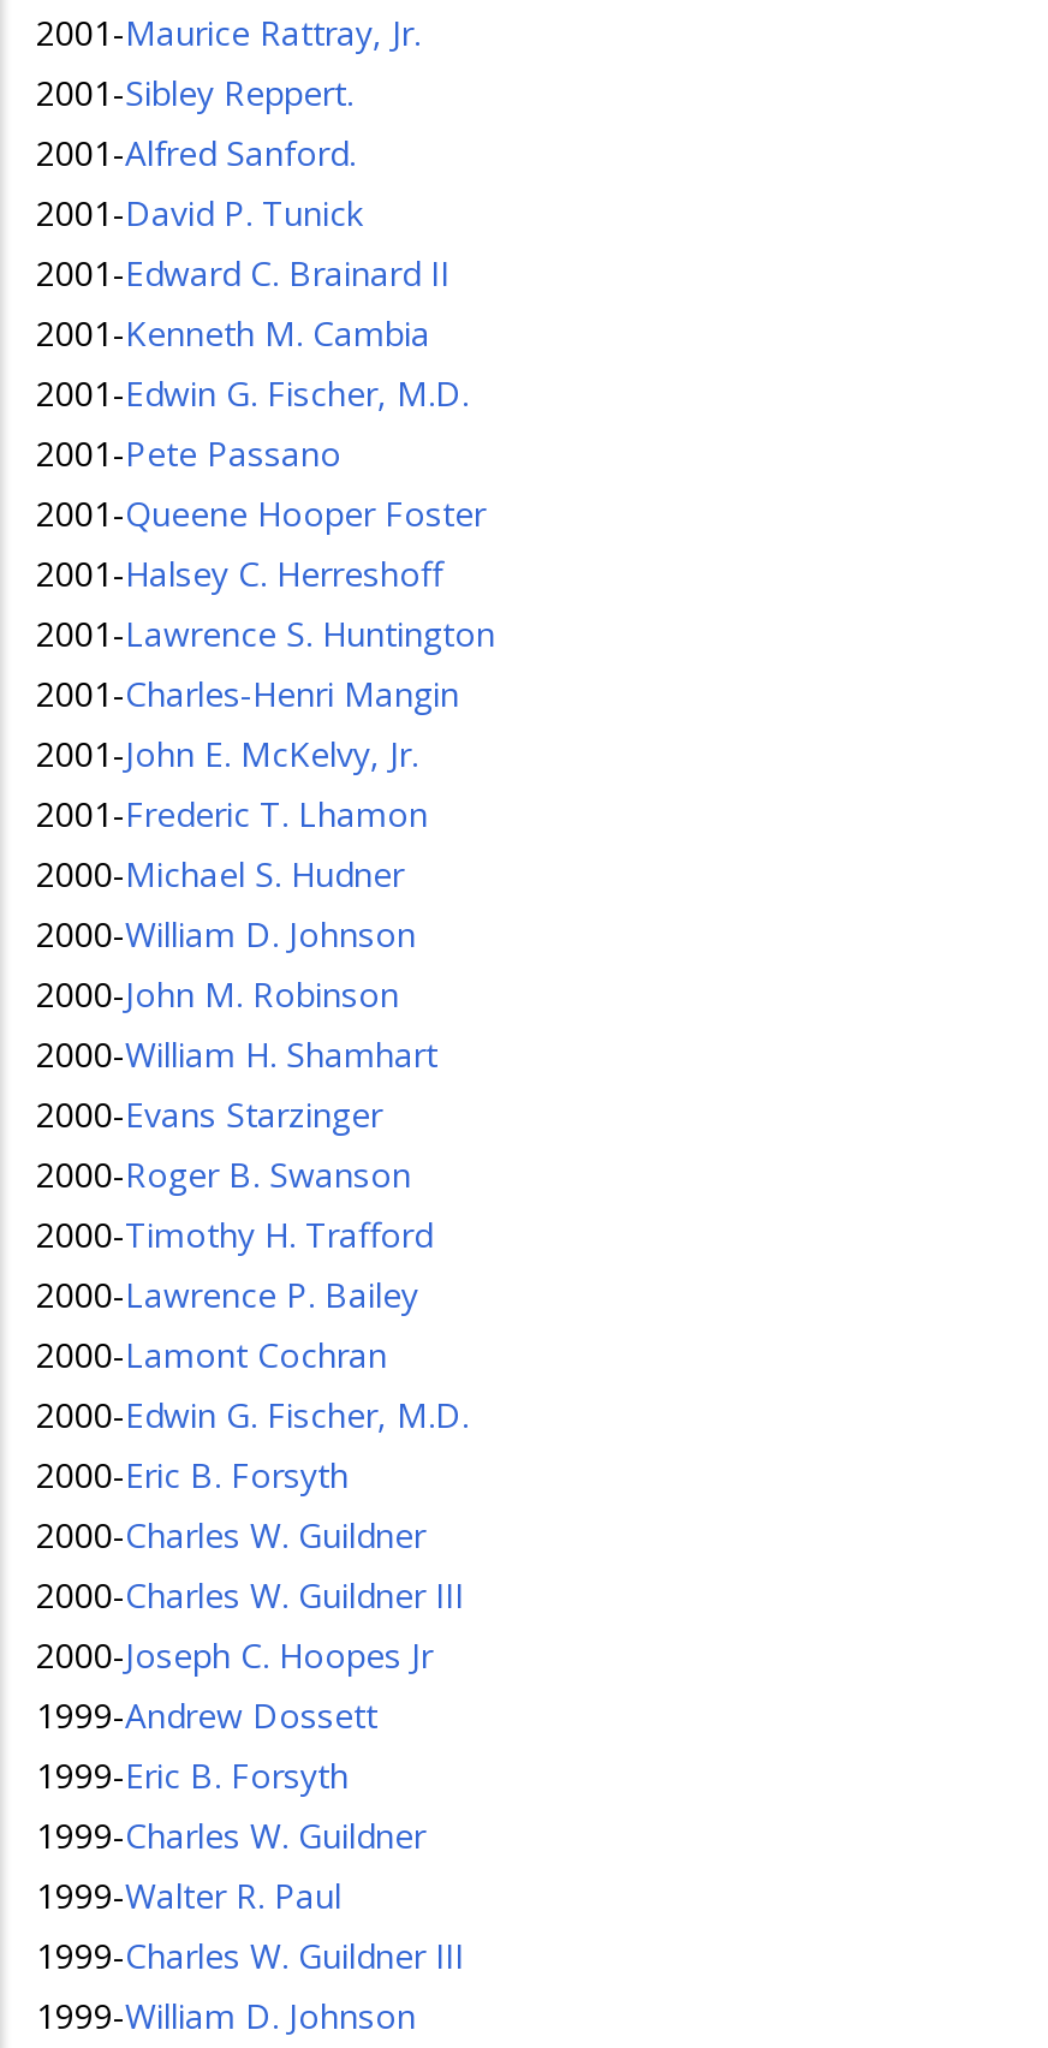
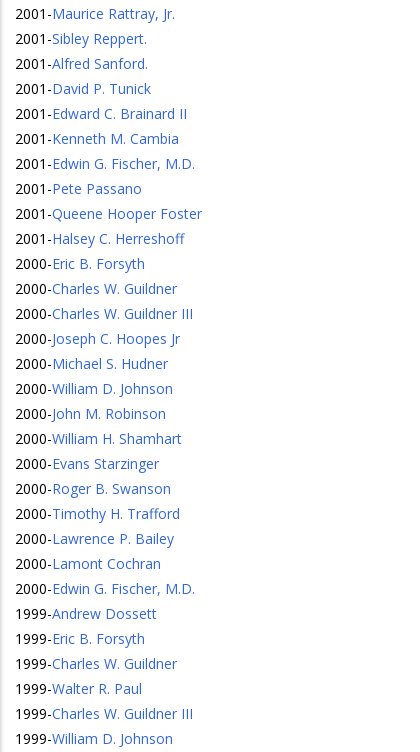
- 2001-Lawrence S. Huntington
- 2001-Charles-Henri Mangin
- 2001-John E. McKelvy, Jr.
- 2001-Frederic T. Lhamon

moved up: 2000-Eric B. Forsyth | 2000-Charles W. Guildner | 2000-Charles W. Guildner III | 2000-Joseph C. Hoopes Jr
